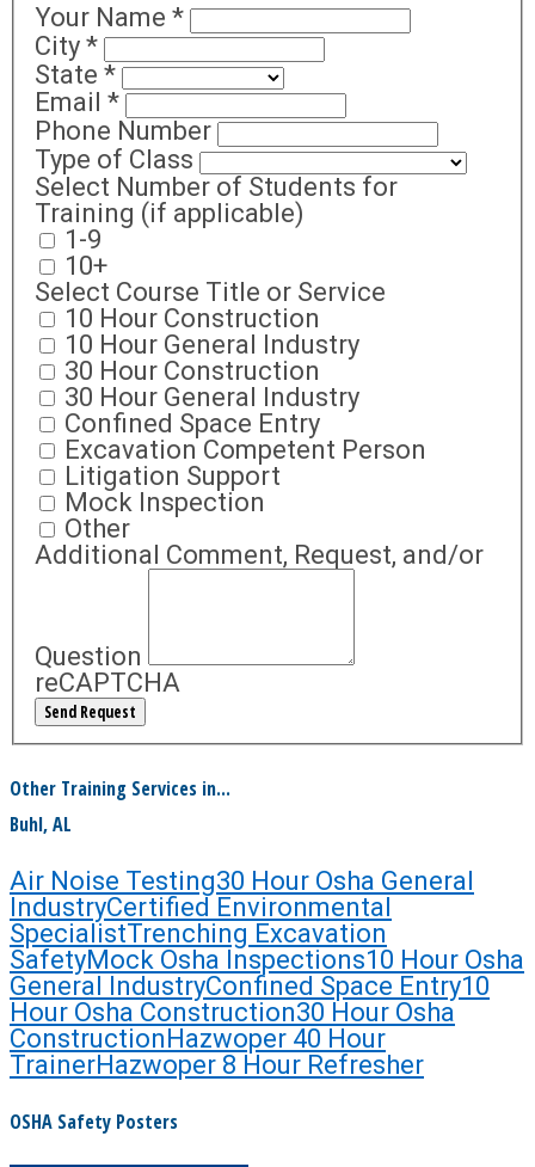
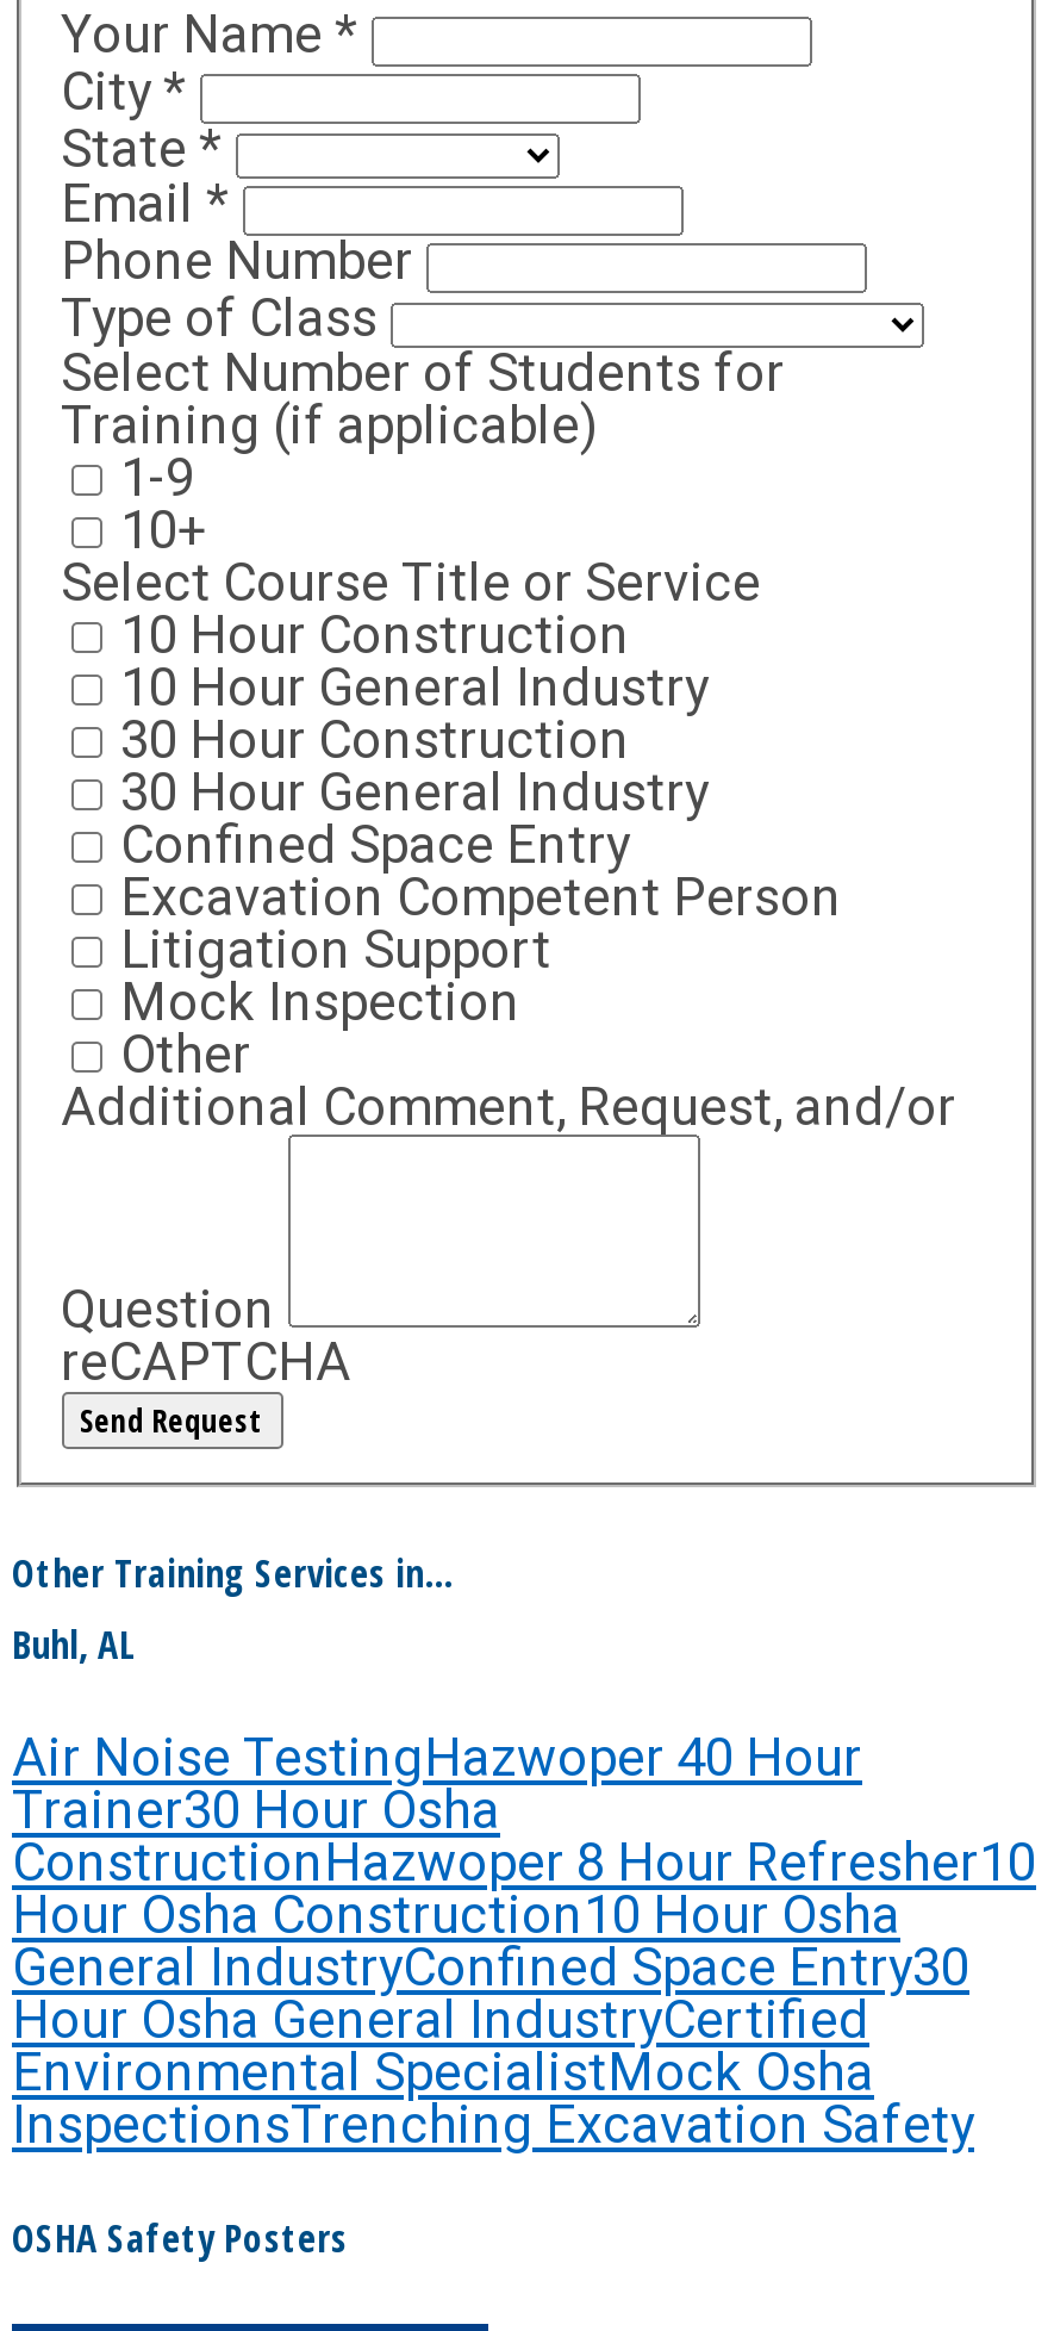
- Air Noise Testing30 Hour Osha General
- IndustryCertified Environmental
- SpecialistTrenching Excavation
- SafetyMock Osha Inspections10 Hour Osha
- General IndustryConfined Space Entry10
- Hour Osha Construction30 Hour Osha
- ConstructionHazwoper 40 Hour
- TrainerHazwoper 8 Hour Refresher
+ Air Noise TestingHazwoper 40 Hour
+ Trainer30 Hour Osha
+ ConstructionHazwoper 8 Hour Refresher10
+ Hour Osha Construction10 Hour Osha
+ General IndustryConfined Space Entry30
+ Hour Osha General IndustryCertified
+ Environmental SpecialistMock Osha
+ InspectionsTrenching Excavation Safety
